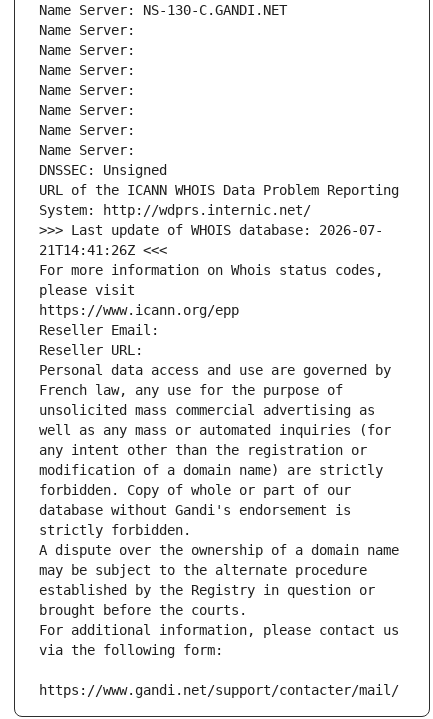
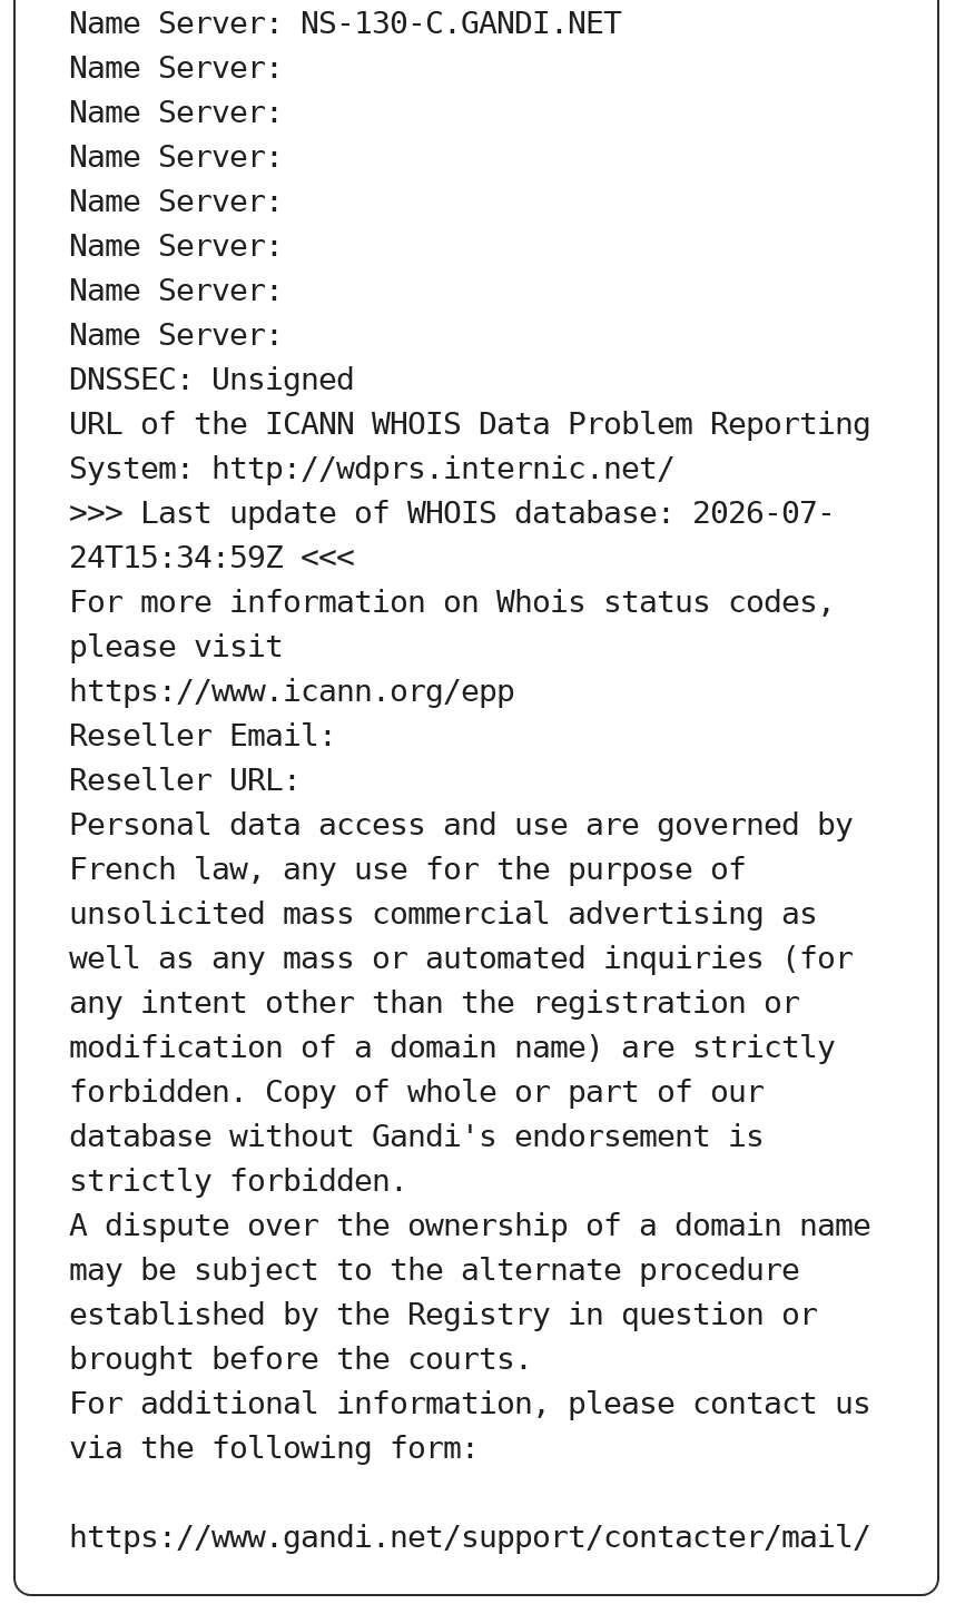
- 21T14:41:26Z <<<
+ 24T15:34:59Z <<<
